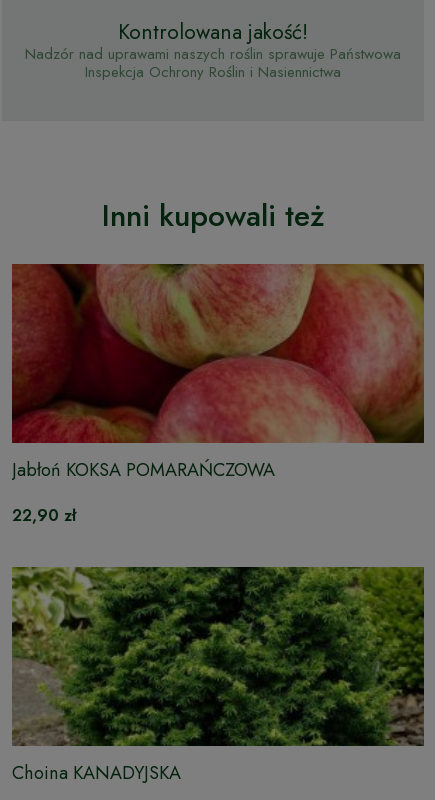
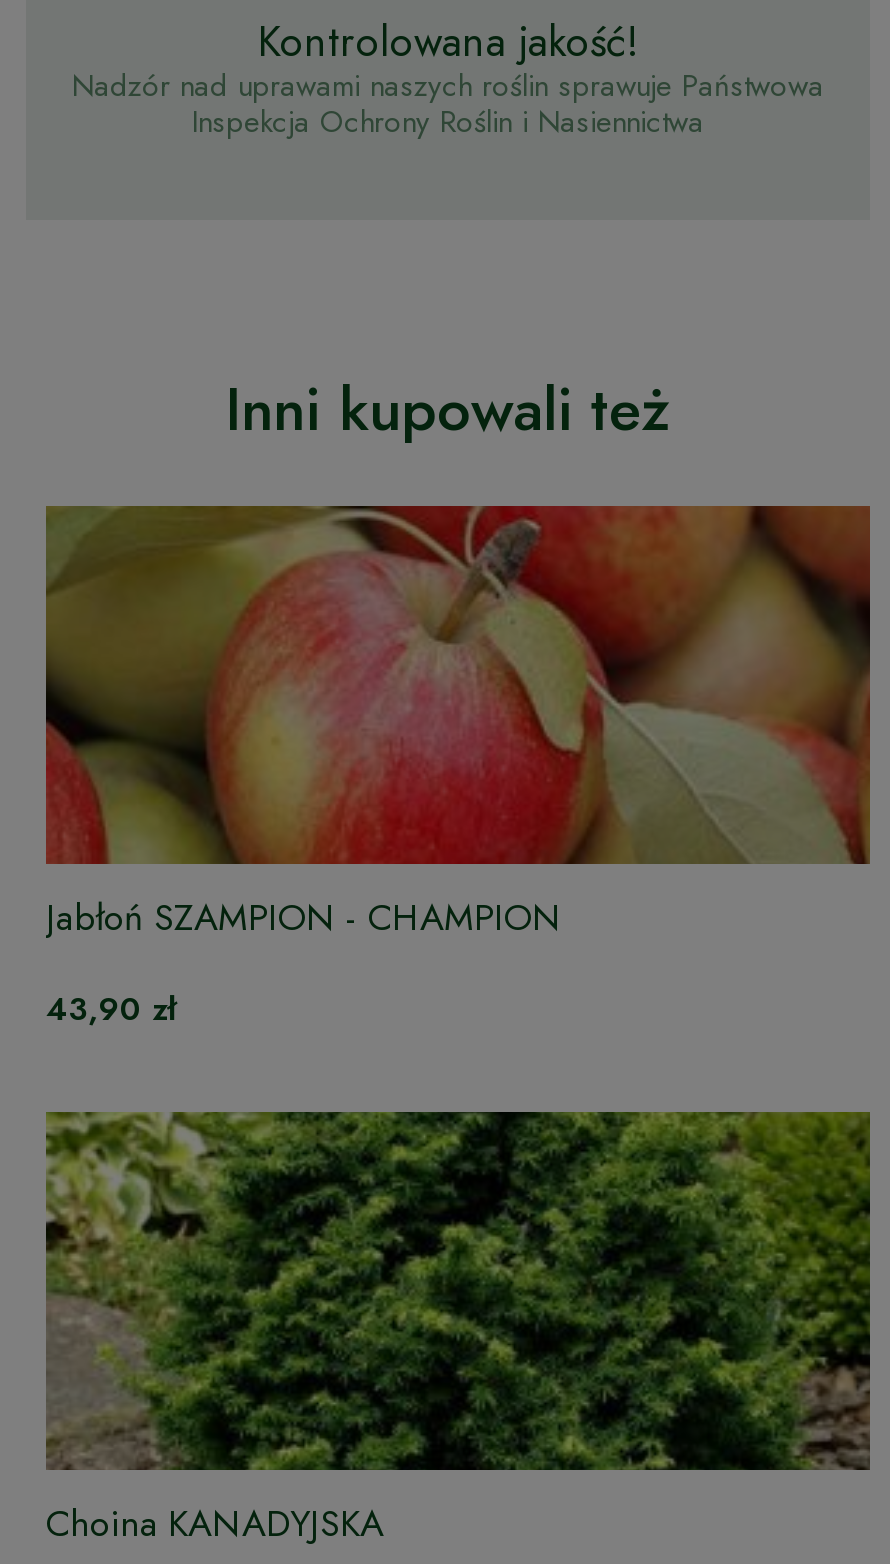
- [image]
- Jabłoń KOKSA POMARAŃCZOWA
+ [image]
+ Jabłoń SZAMPION - CHAMPION

- 22,90 zł
+ 43,90 zł
